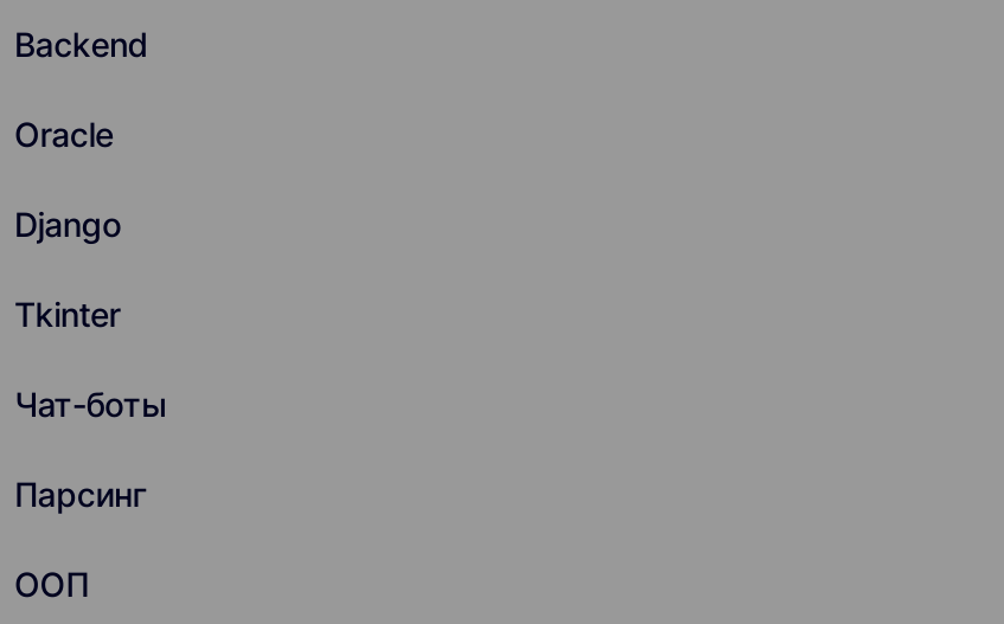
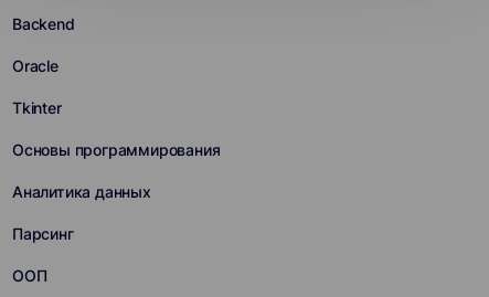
- Django

moved up: Tkinter

- Чат-боты
+ Основы программирования
+ Аналитика данных
